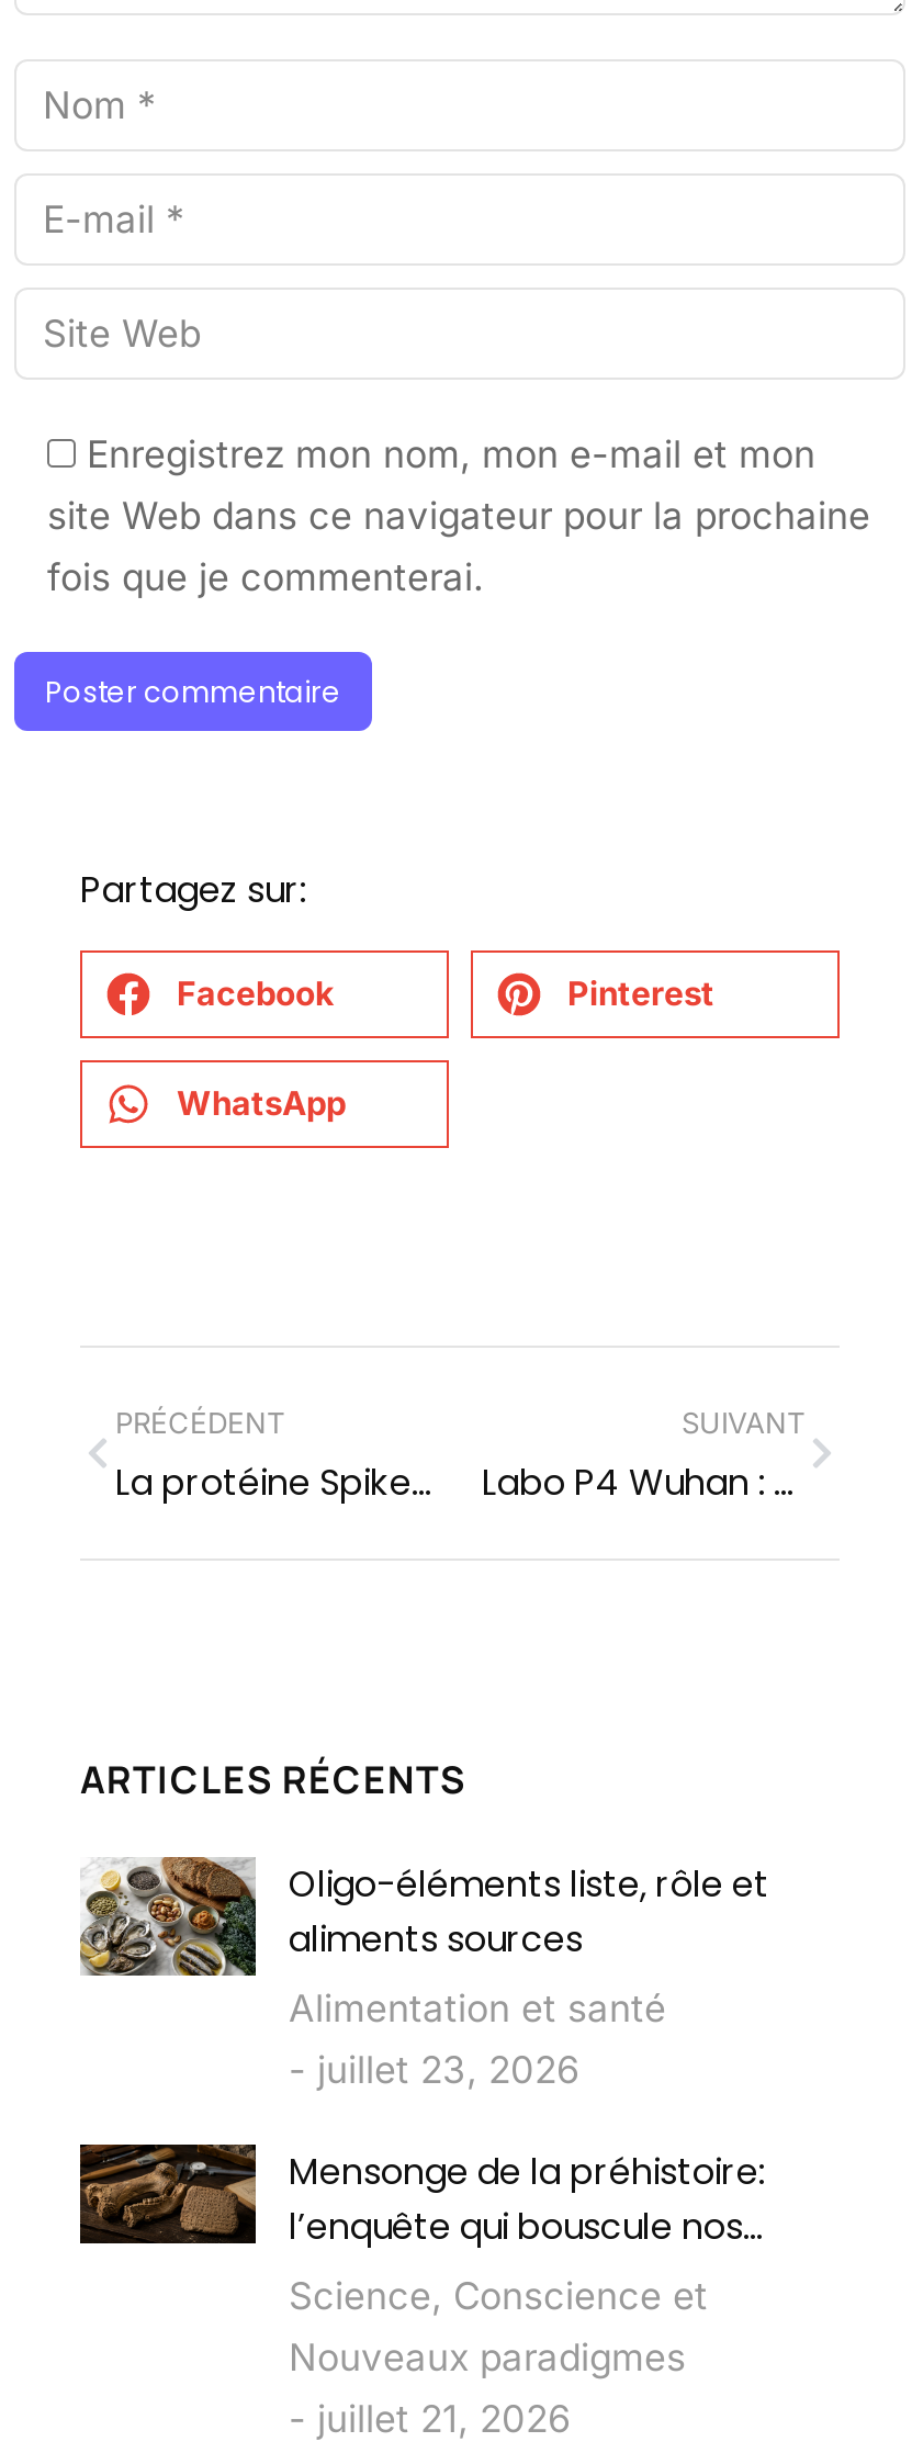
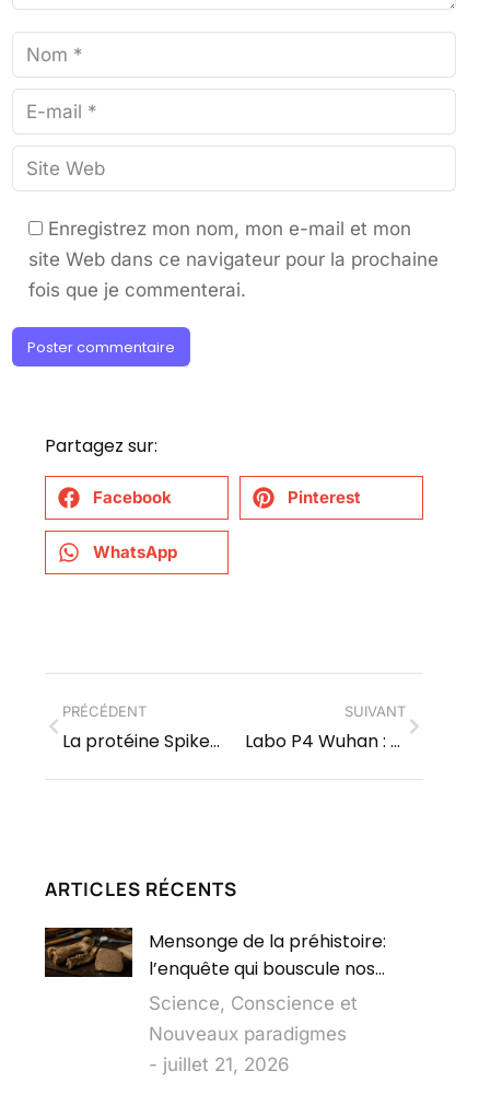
- [image]
- Oligo-éléments liste, rôle et
- aliments sources
- Alimentation et santé
- juillet 23, 2026
